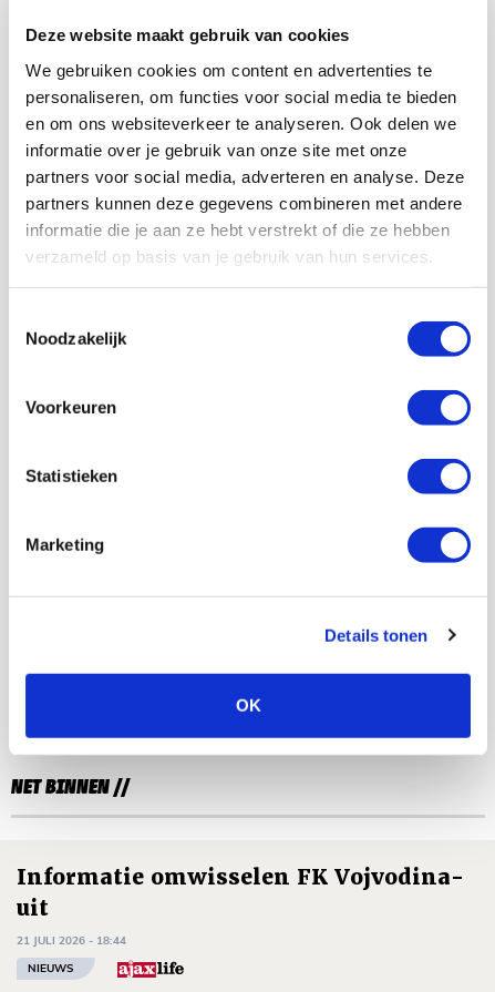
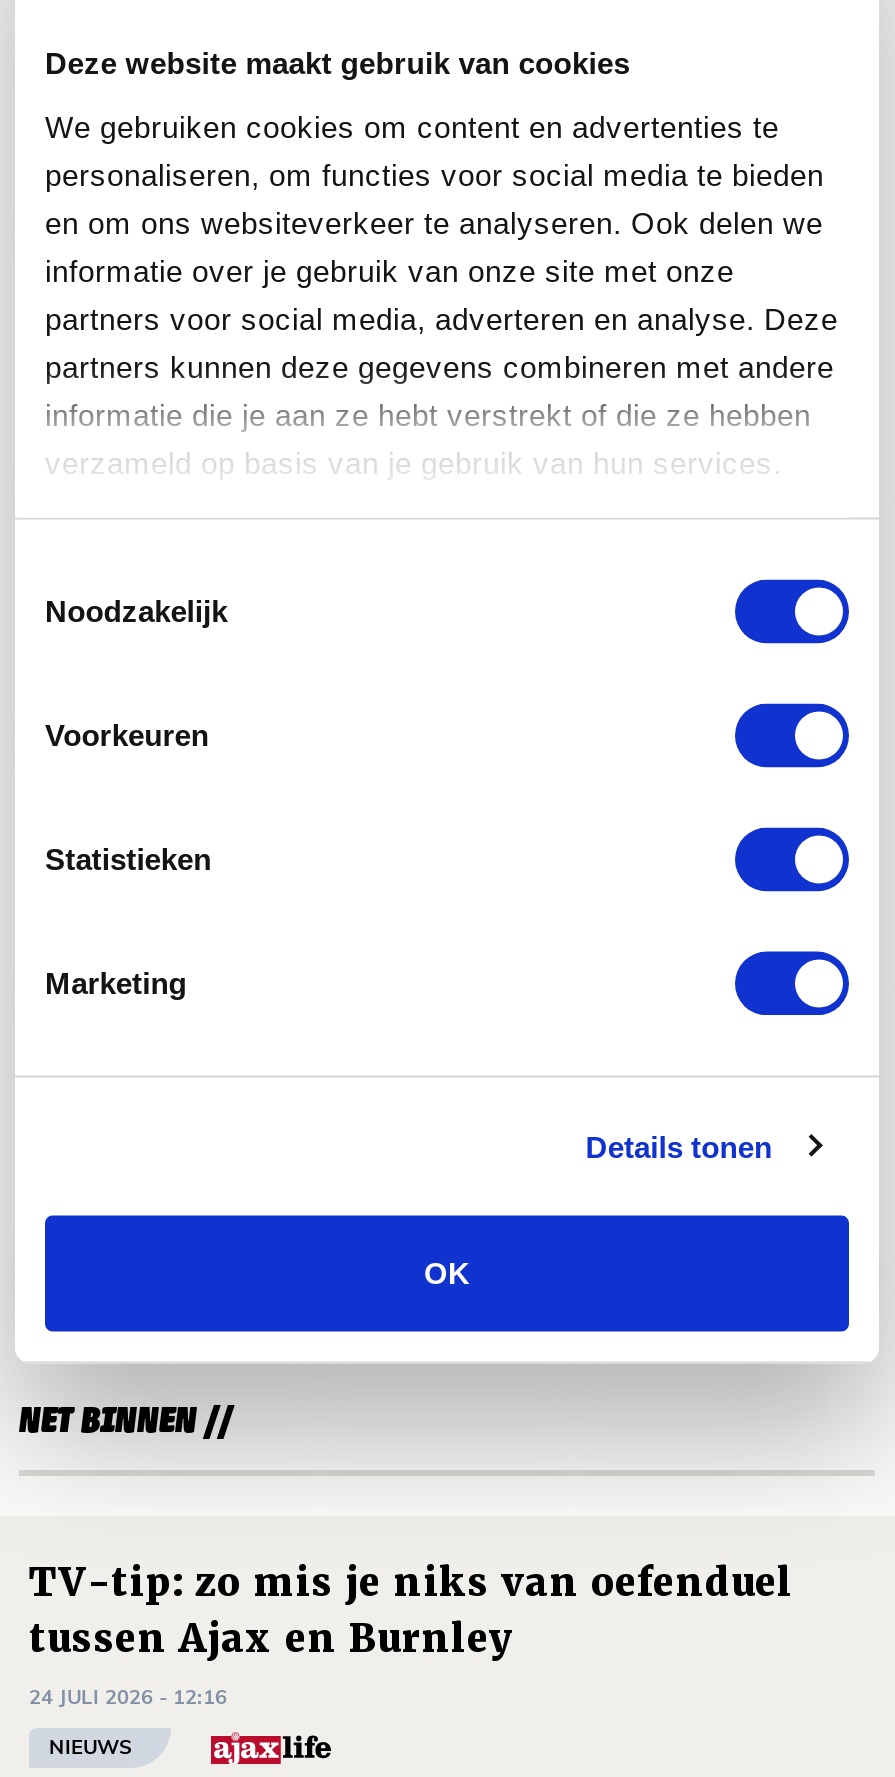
- Informatie omwisselen FK Vojvodina-
- uit
+ TV-tip: zo mis je niks van oefenduel
+ tussen Ajax en Burnley

- 21 JULI 2026 - 18:44
+ 24 JULI 2026 - 12:16
